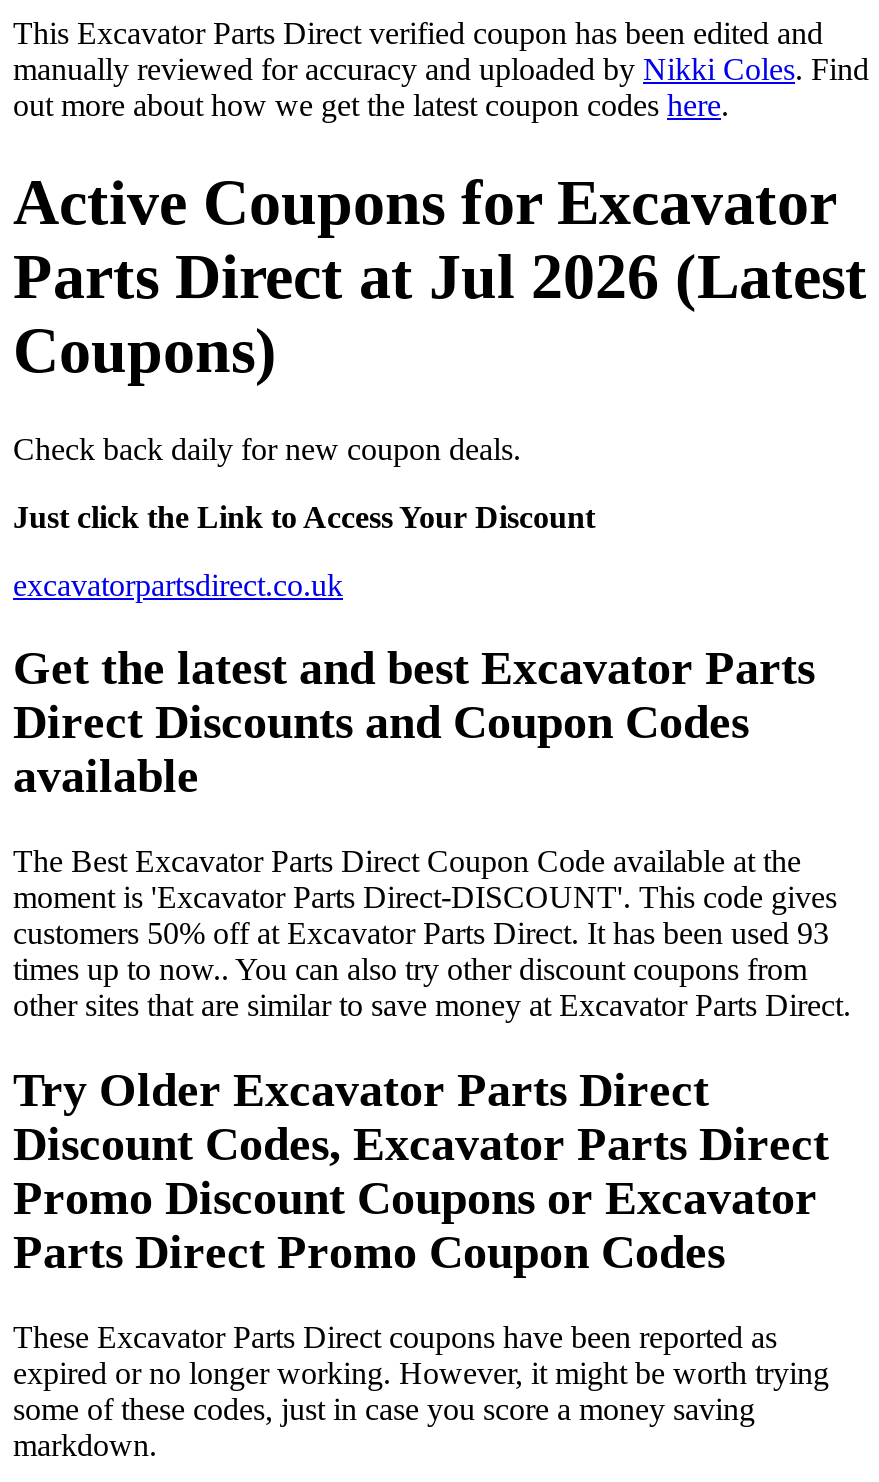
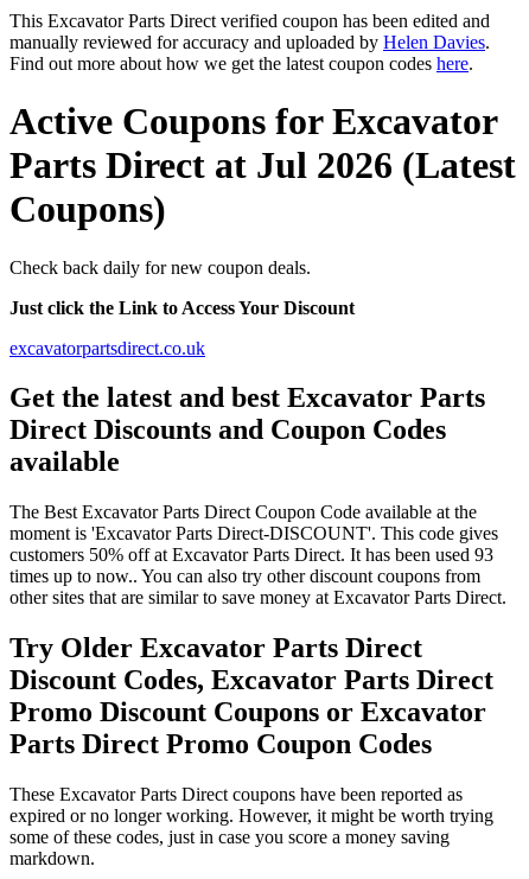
- manually reviewed for accuracy and uploaded by Nikki Coles. Find
- out more about how we get the latest coupon codes here.
+ manually reviewed for accuracy and uploaded by Helen Davies.
+ Find out more about how we get the latest coupon codes here.
